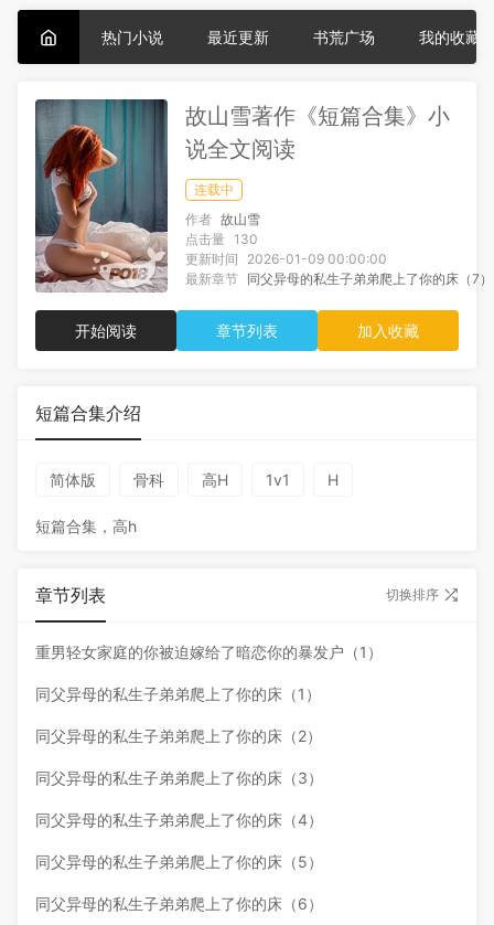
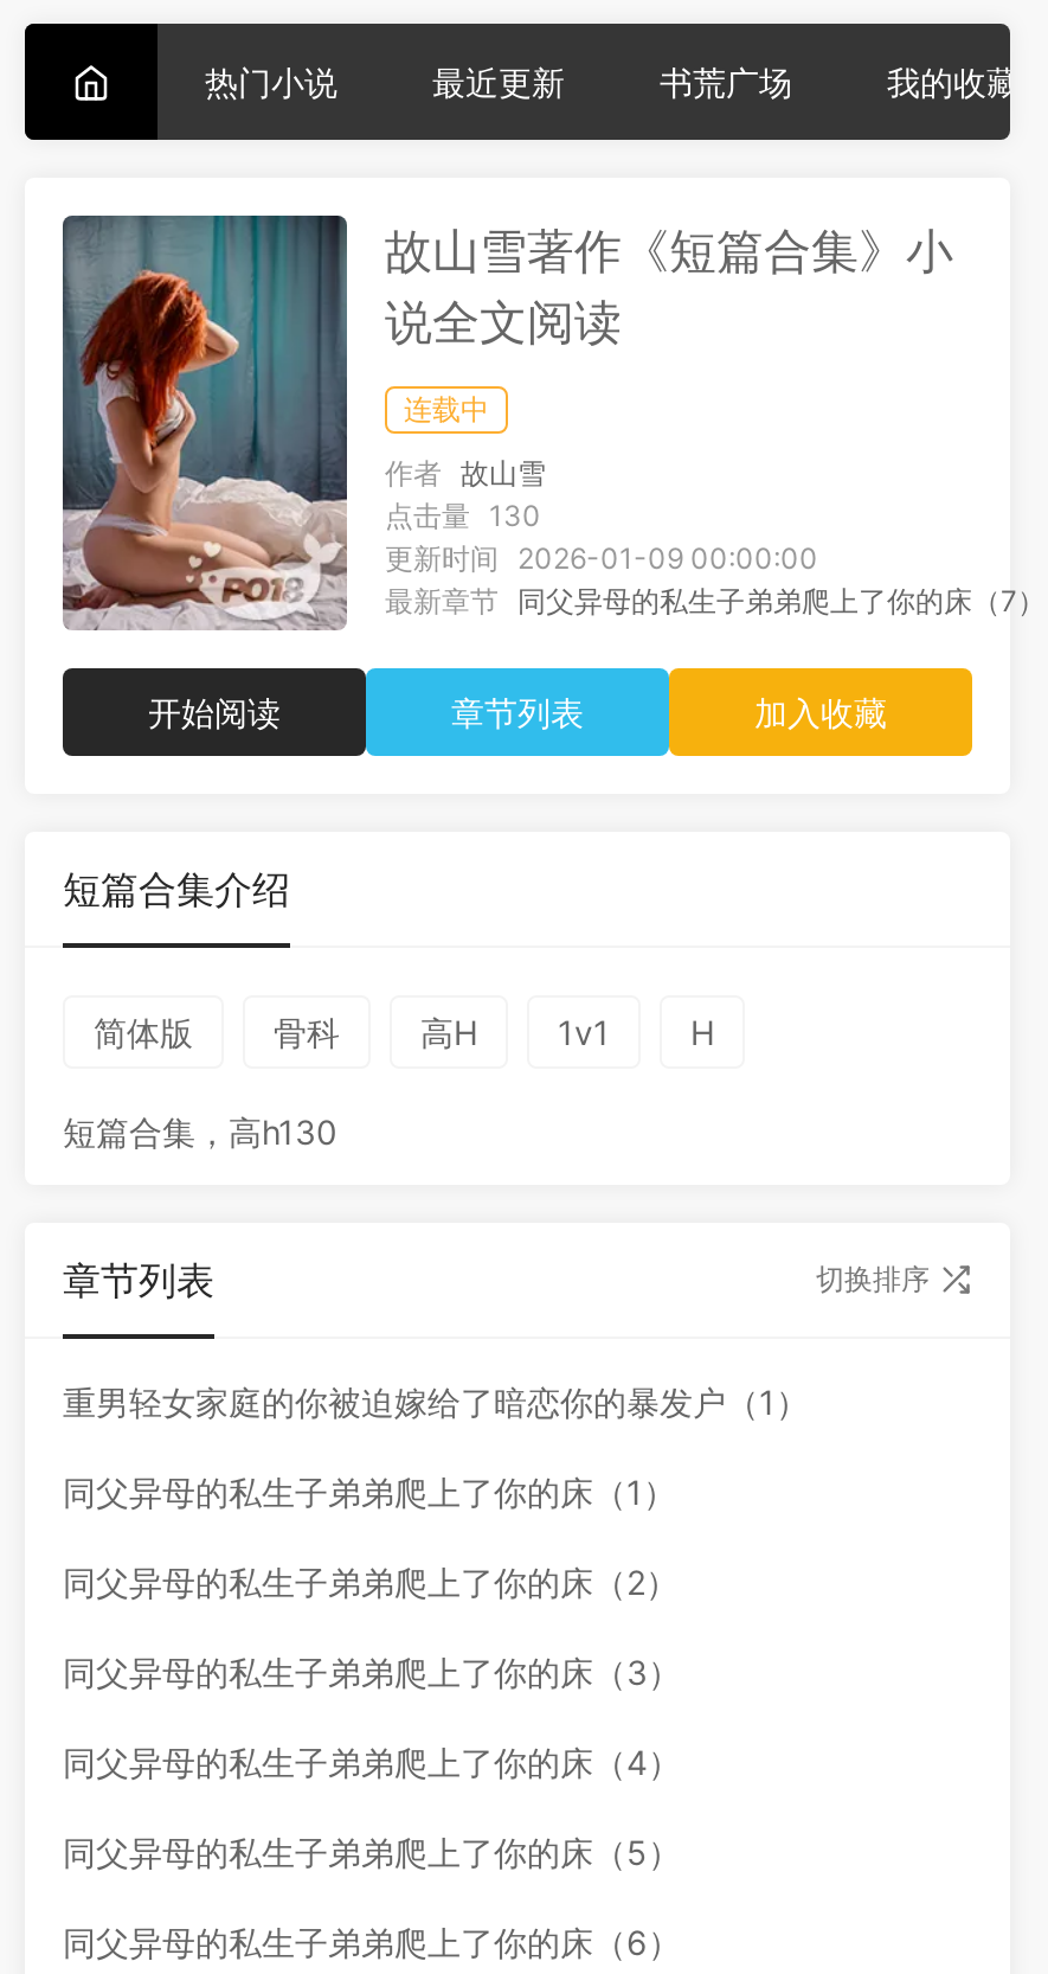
- 短篇合集，高h
+ 短篇合集，高h130
